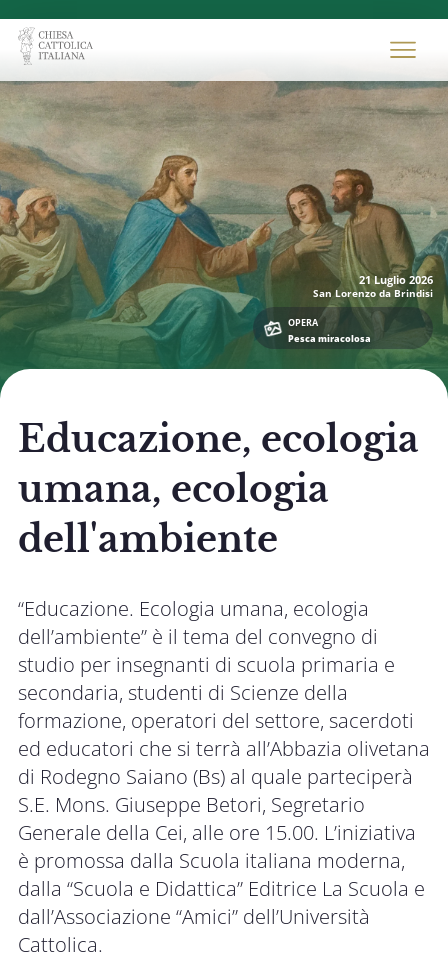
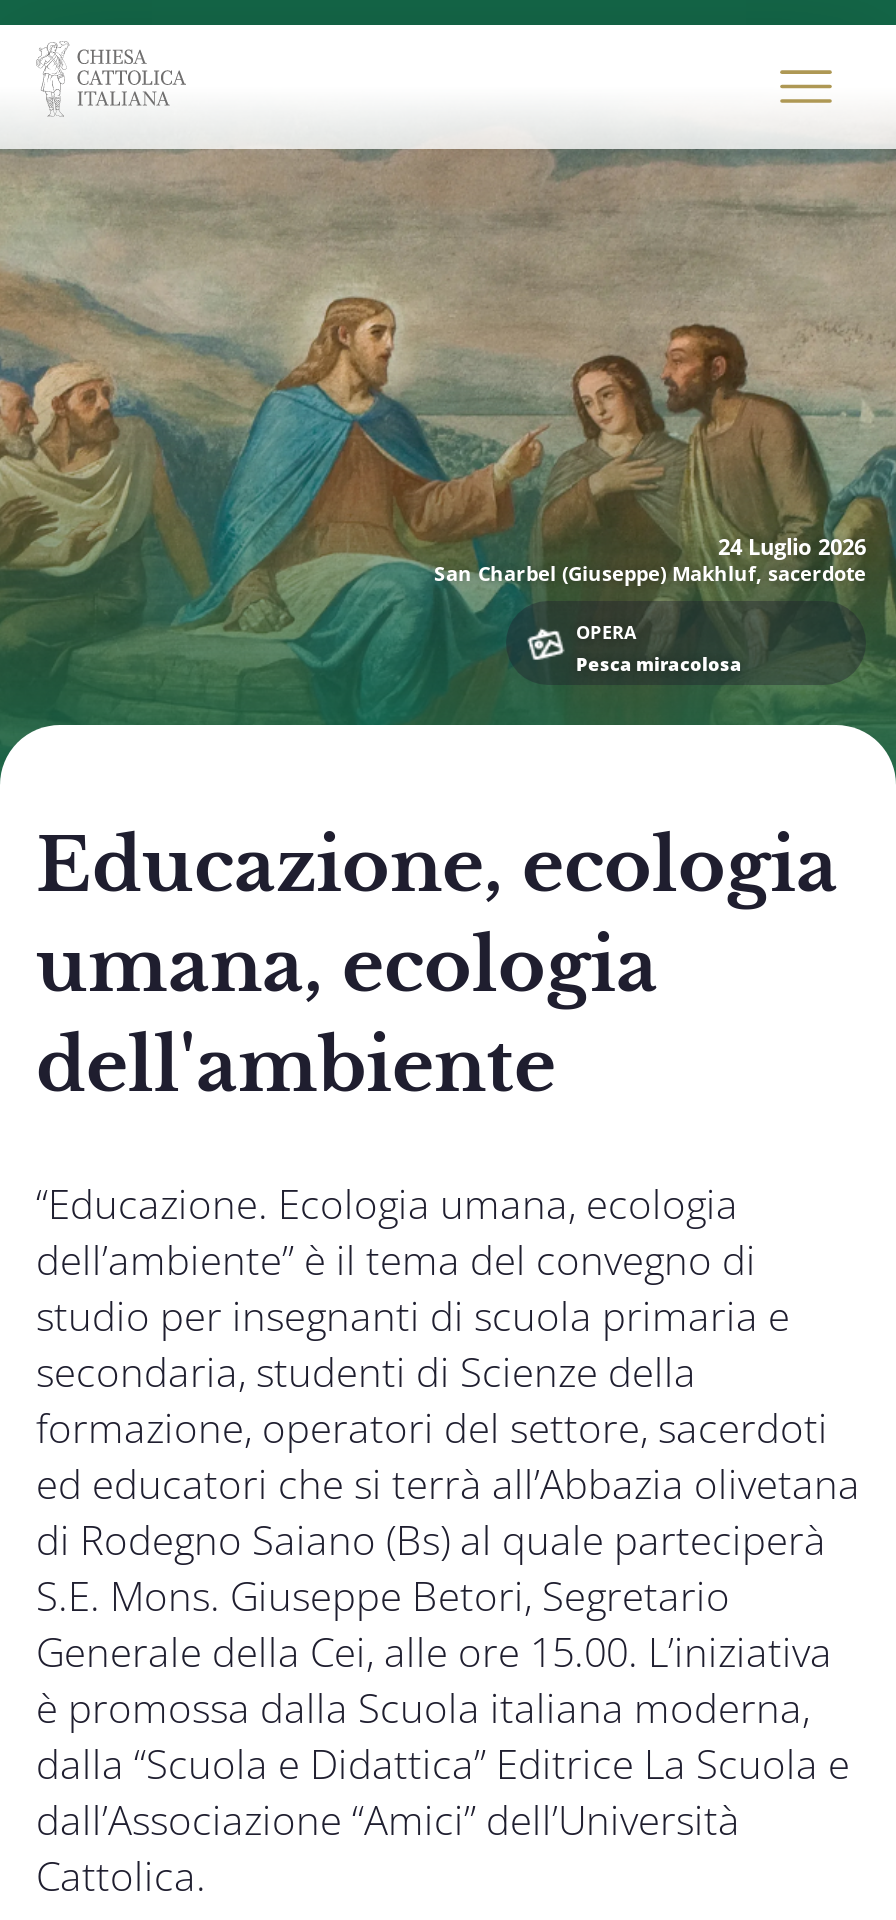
- 21 Luglio 2026
- San Lorenzo da Brindisi
+ 24 Luglio 2026
+ San Charbel (Giuseppe) Makhluf, sacerdote
